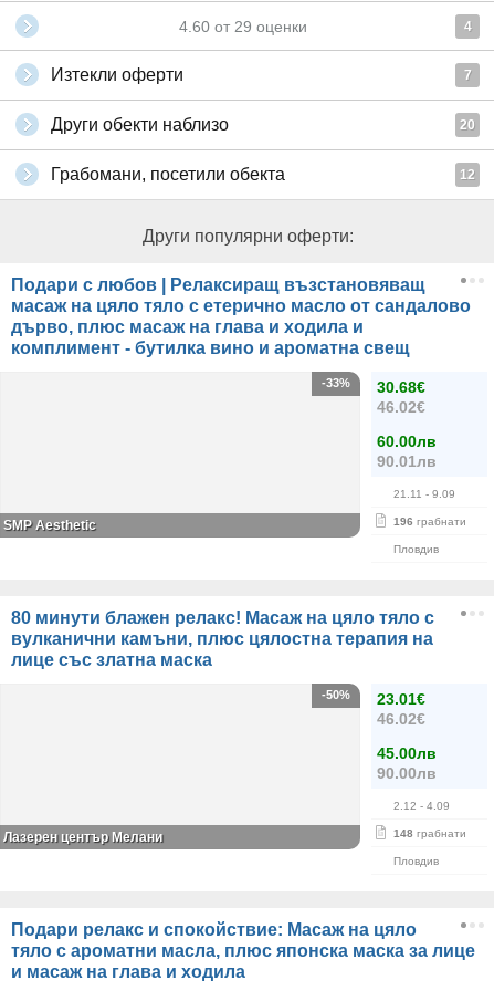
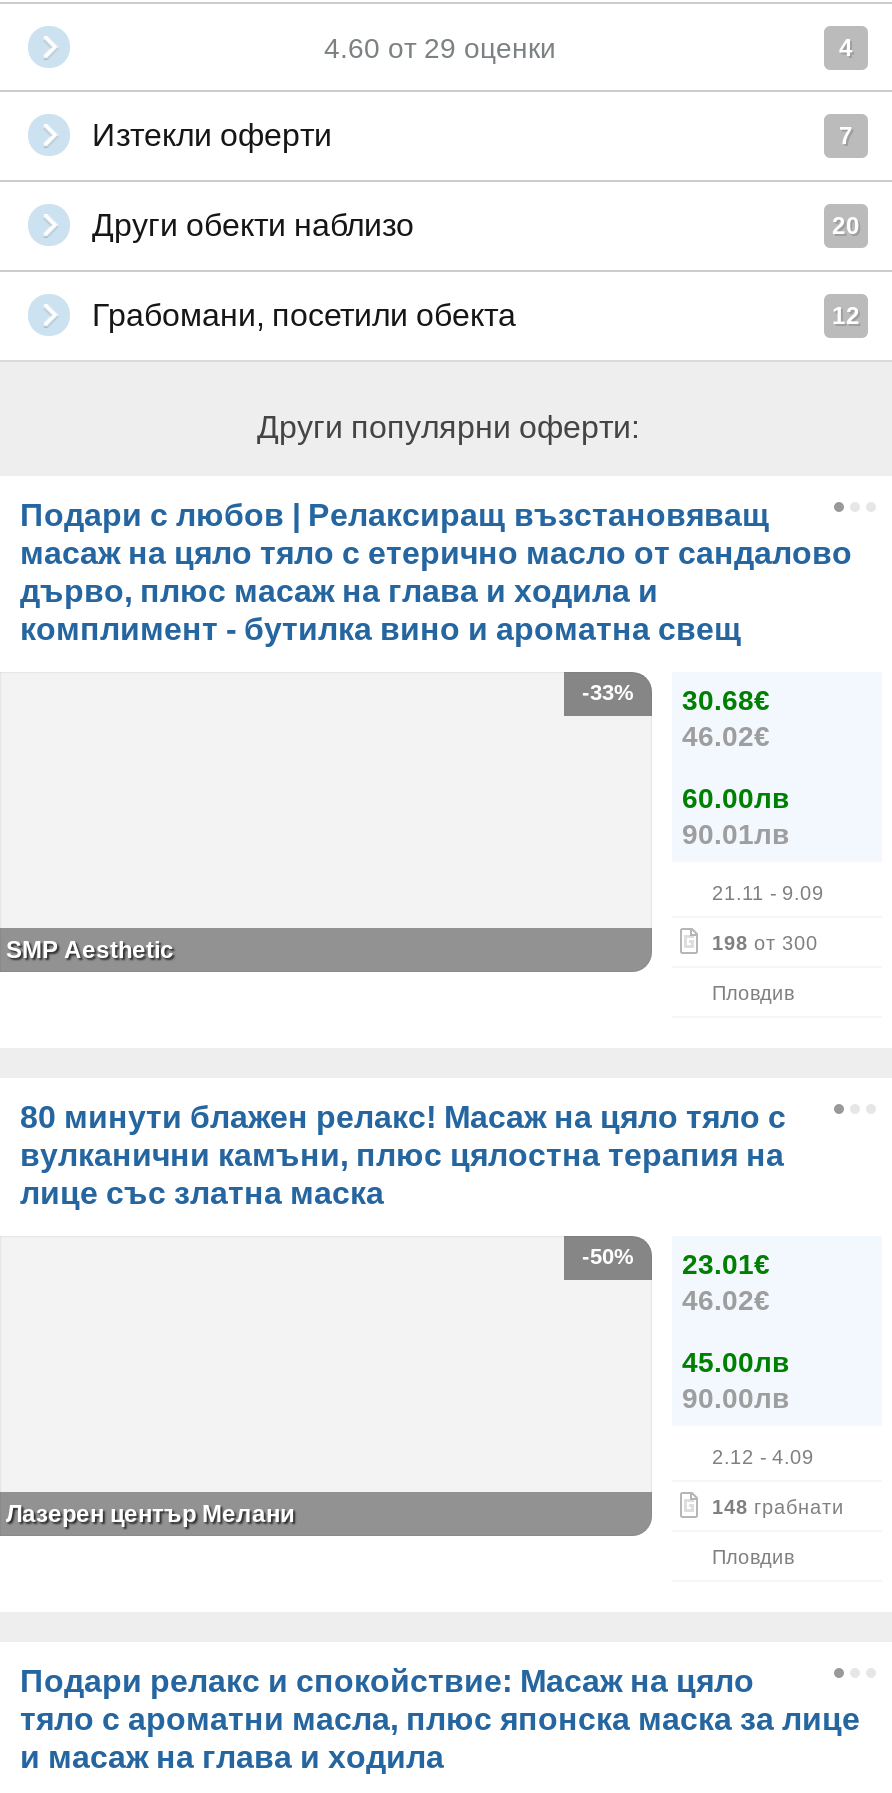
- 196 грабнати
+ 198 от 300
